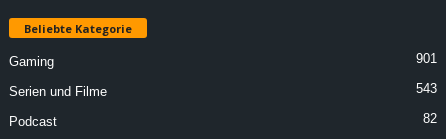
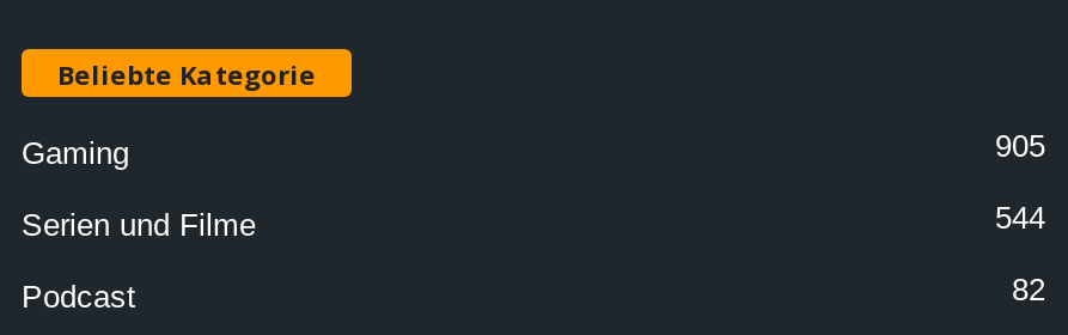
- 901
+ 905

- 543
+ 544
